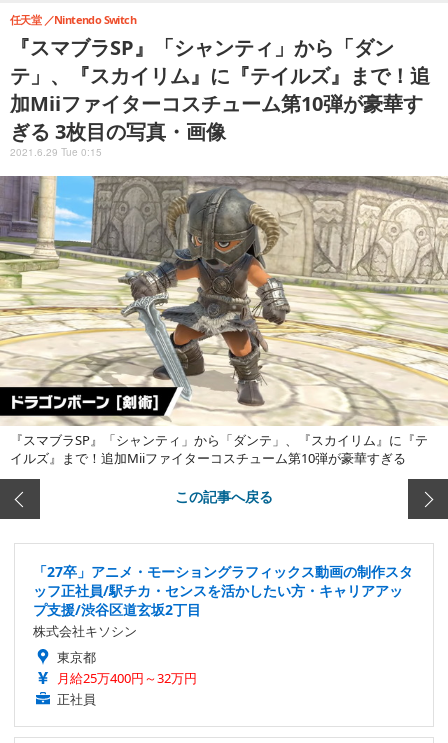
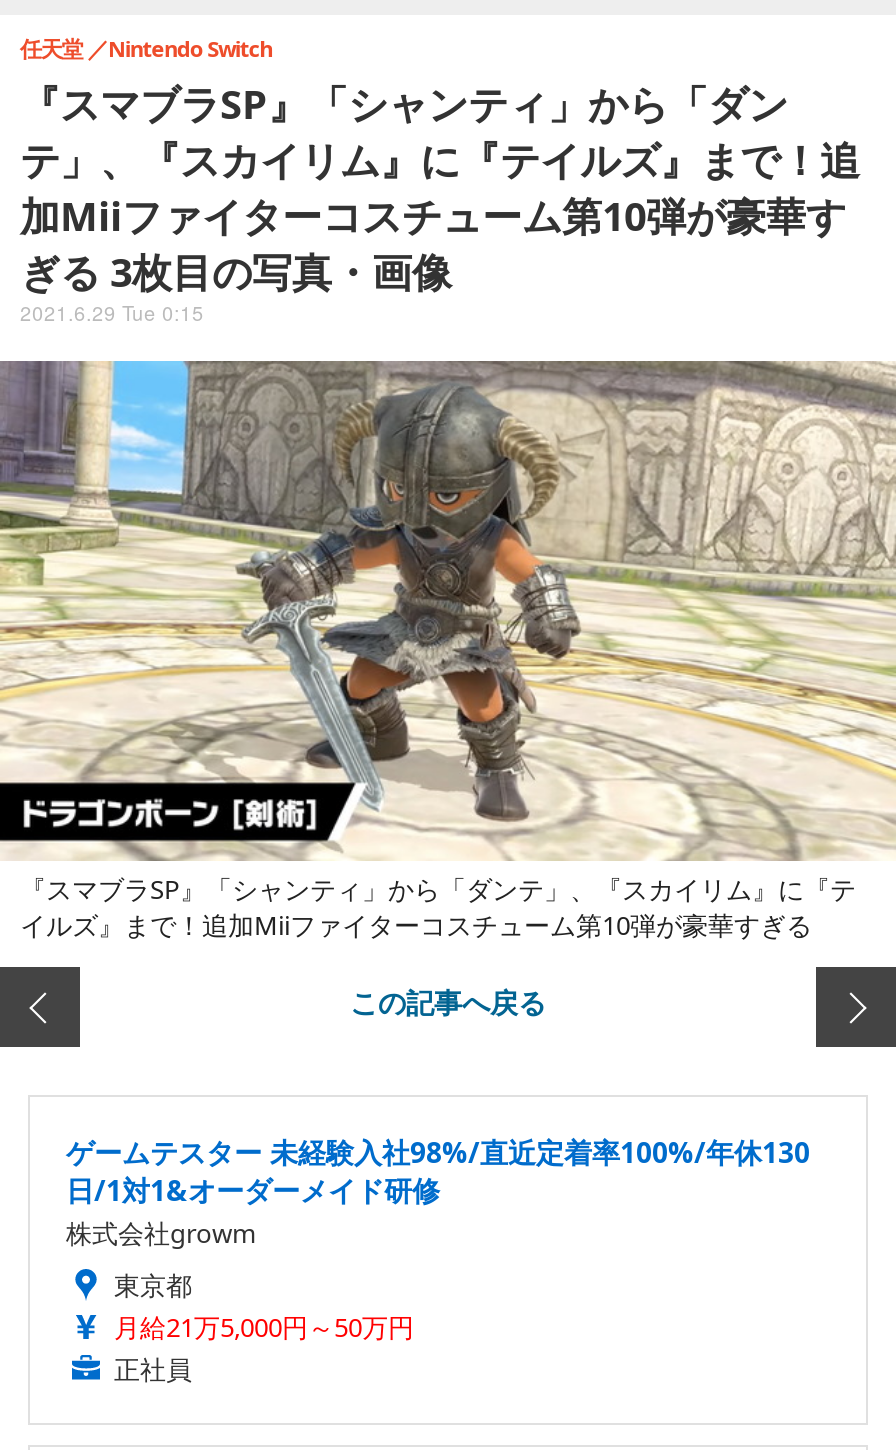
- 「27卒」アニメ・モーショングラフィックス動画の制作スタ
- ッフ正社員/駅チカ・センスを活かしたい方・キャリアアッ
- プ支援/渋谷区道玄坂2丁目
- 株式会社キソシン
+ ゲームテスター 未経験入社98%/直近定着率100%/年休130
+ 日/1対1&オーダーメイド研修
+ 株式会社growm

- 月給25万400円～32万円
+ 月給21万5,000円～50万円
